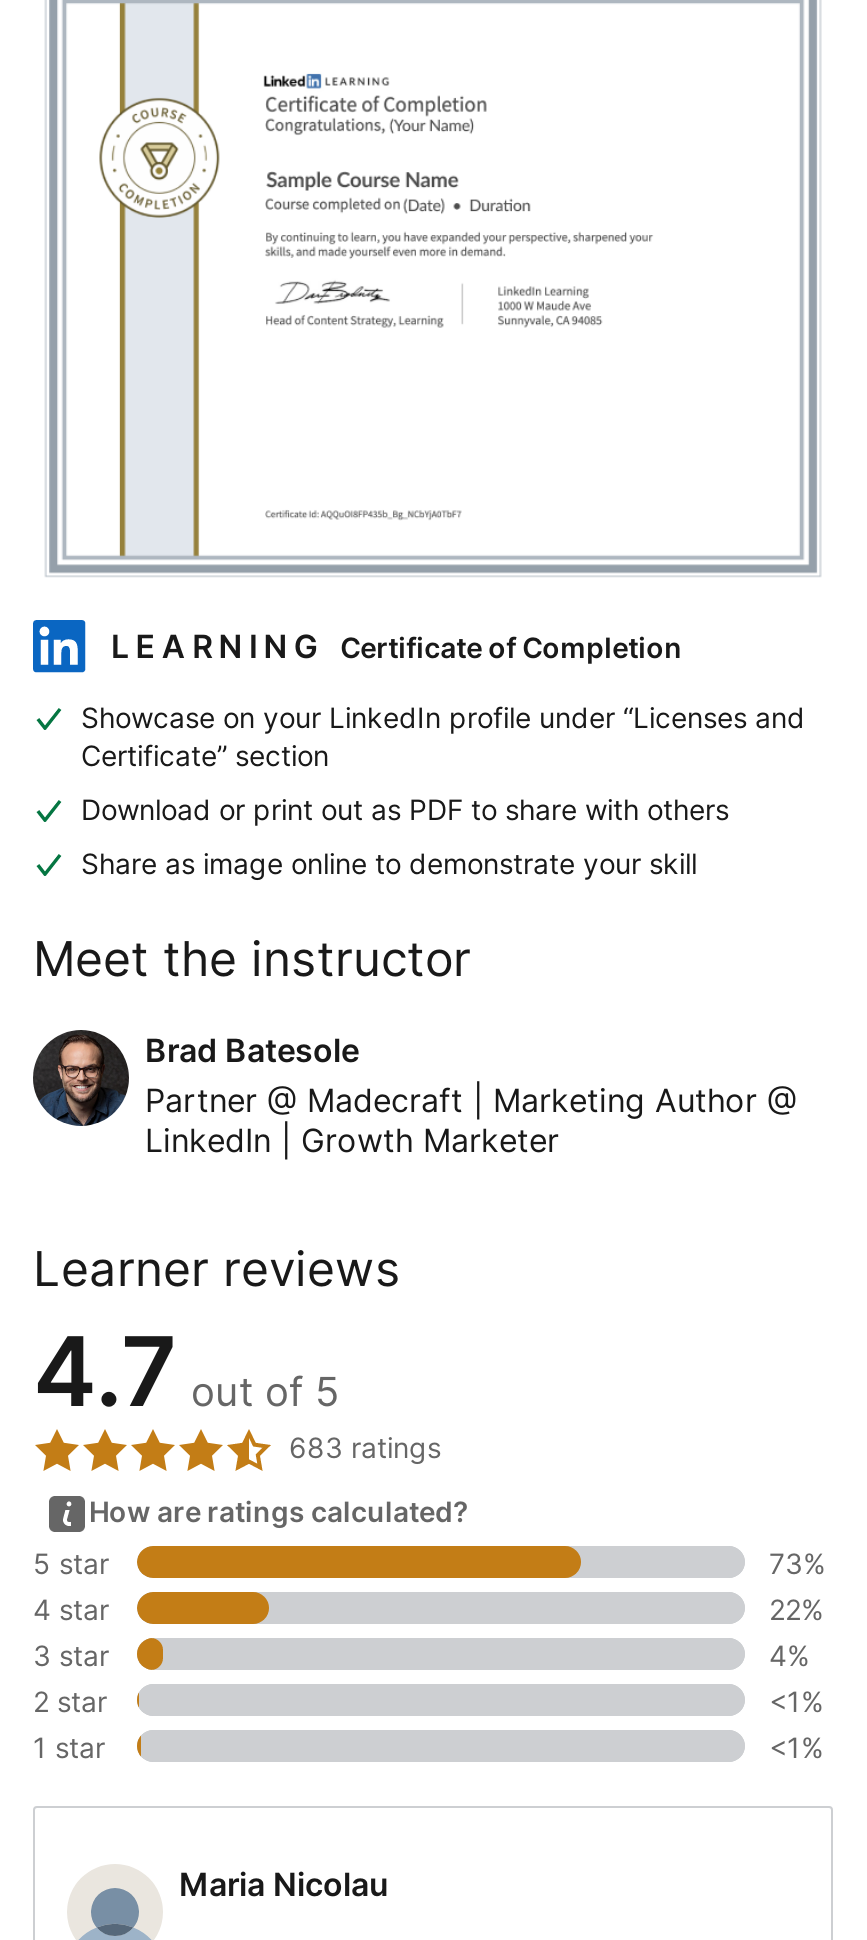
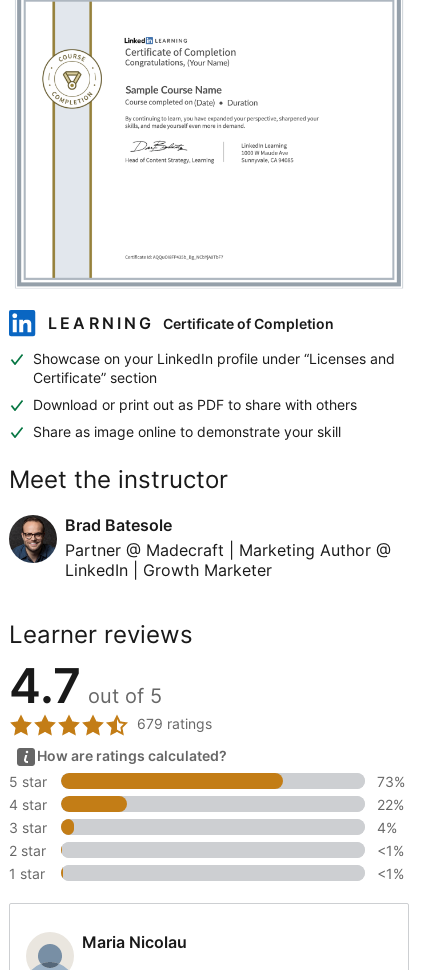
- 683 ratings
+ 679 ratings
